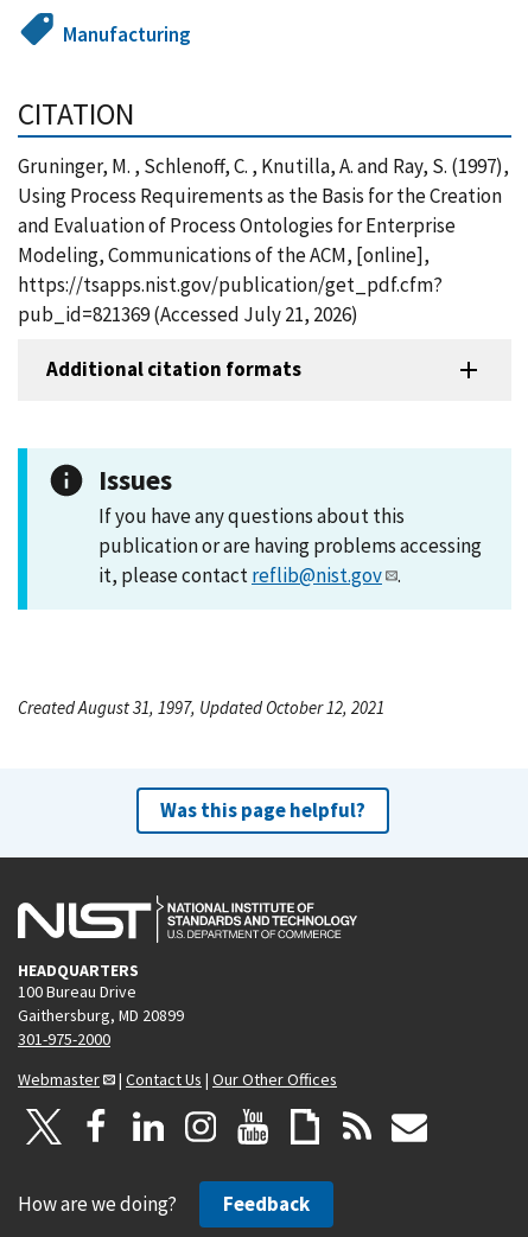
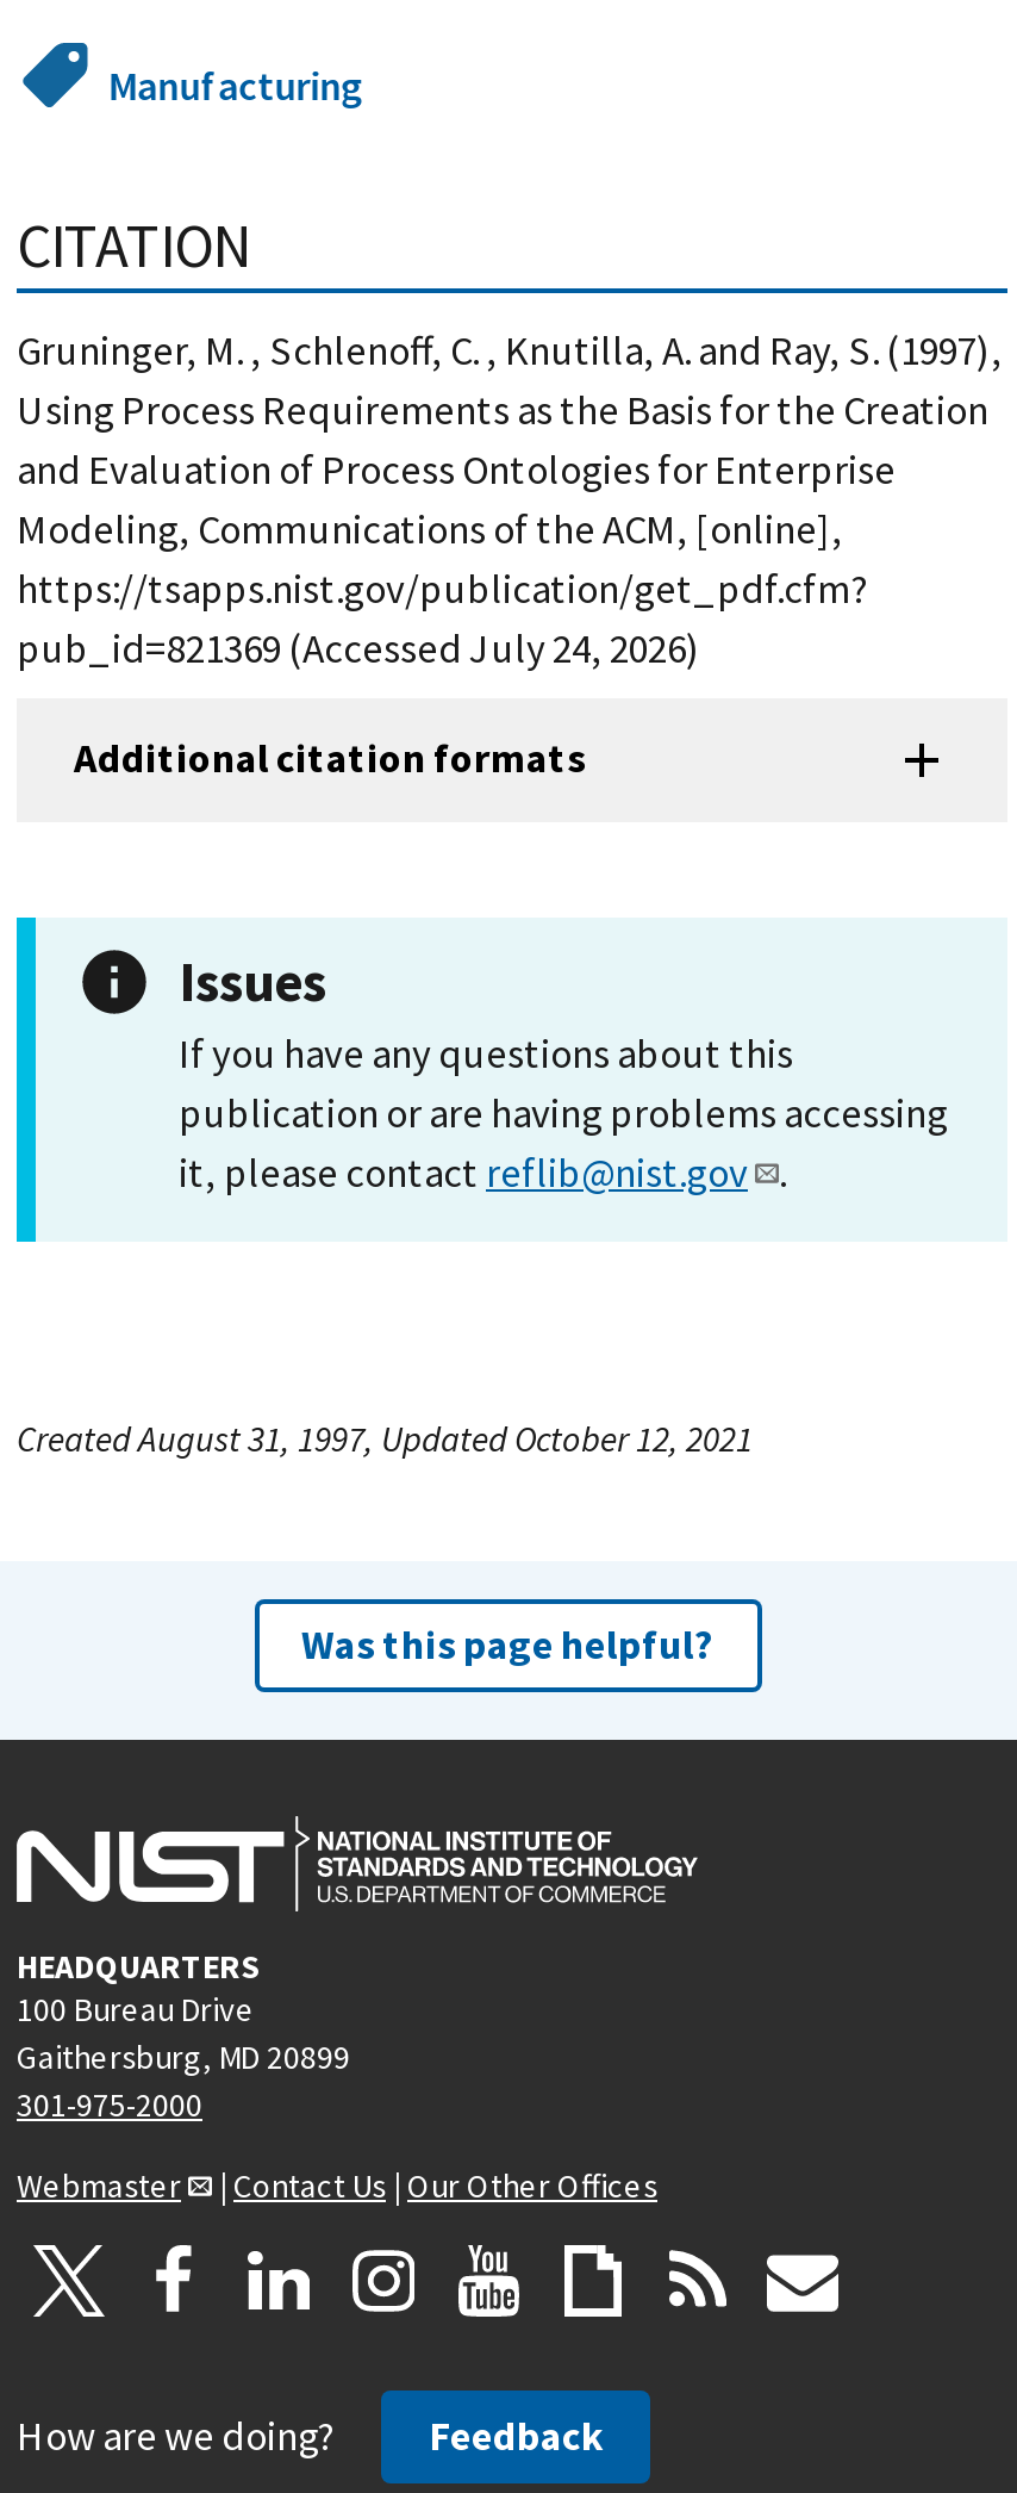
- pub_id=821369 (Accessed July 21, 2026)
+ pub_id=821369 (Accessed July 24, 2026)
